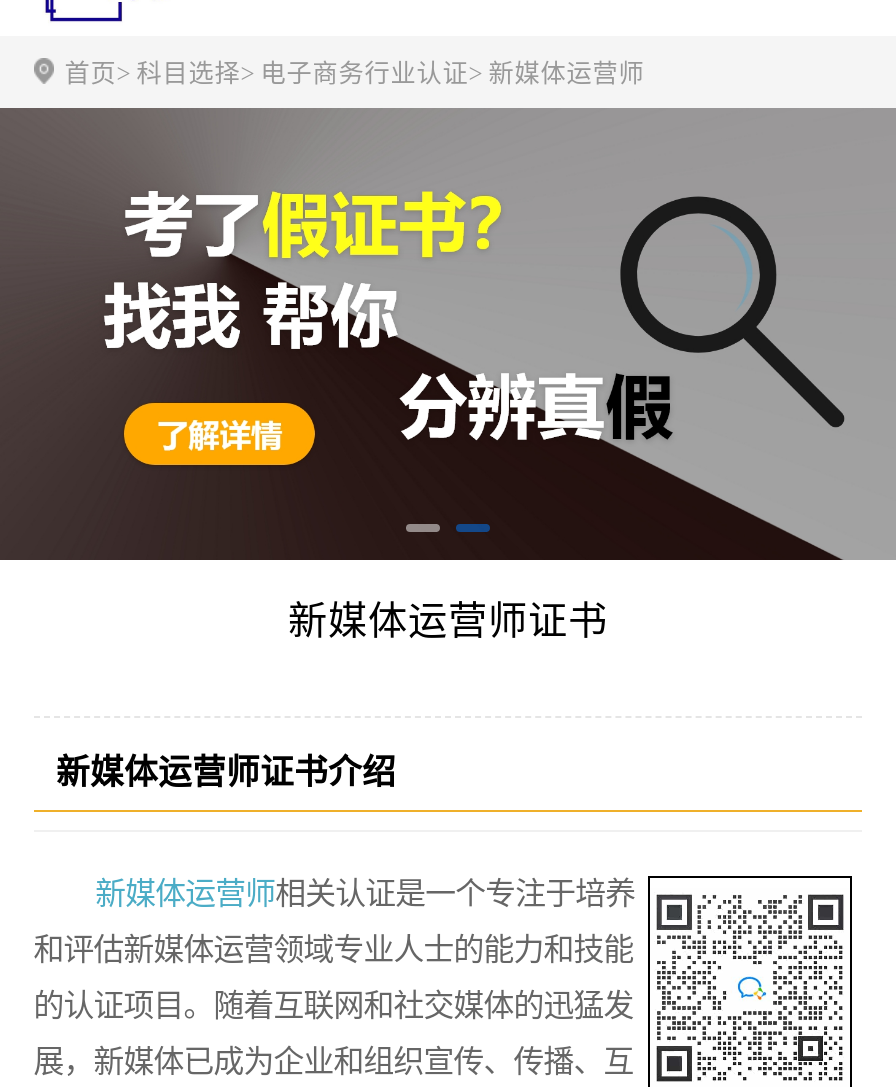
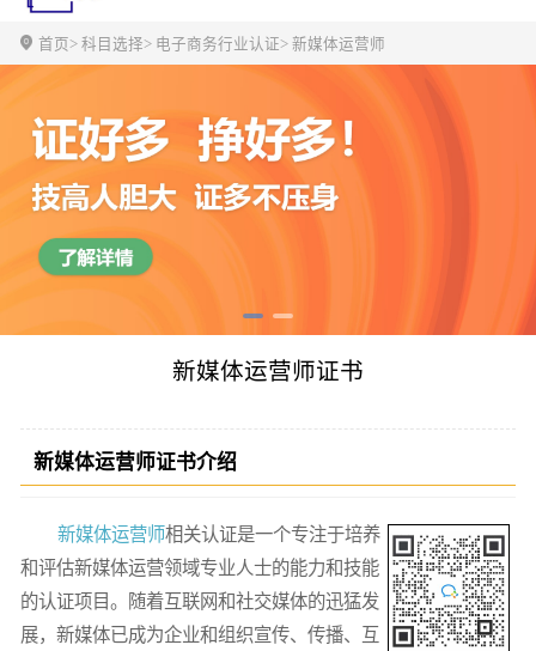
- [image]
+ [image]
